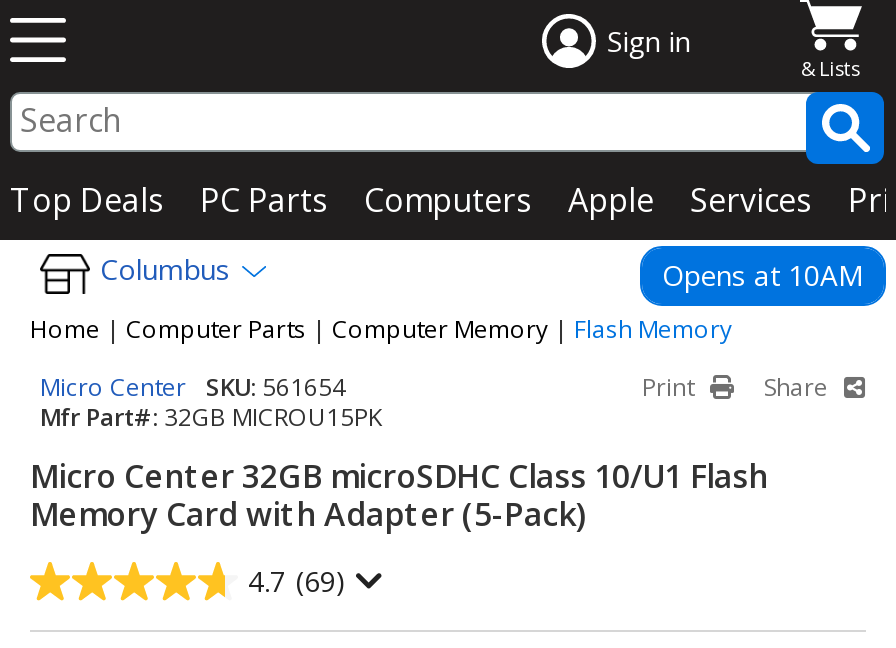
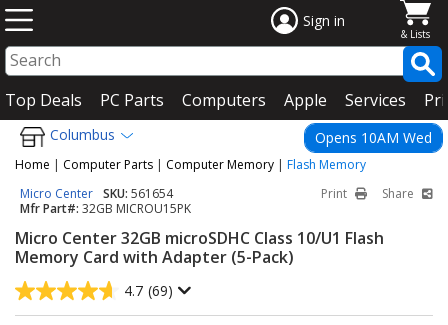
- Opens at 10AM
+ Opens 10AM Wed
